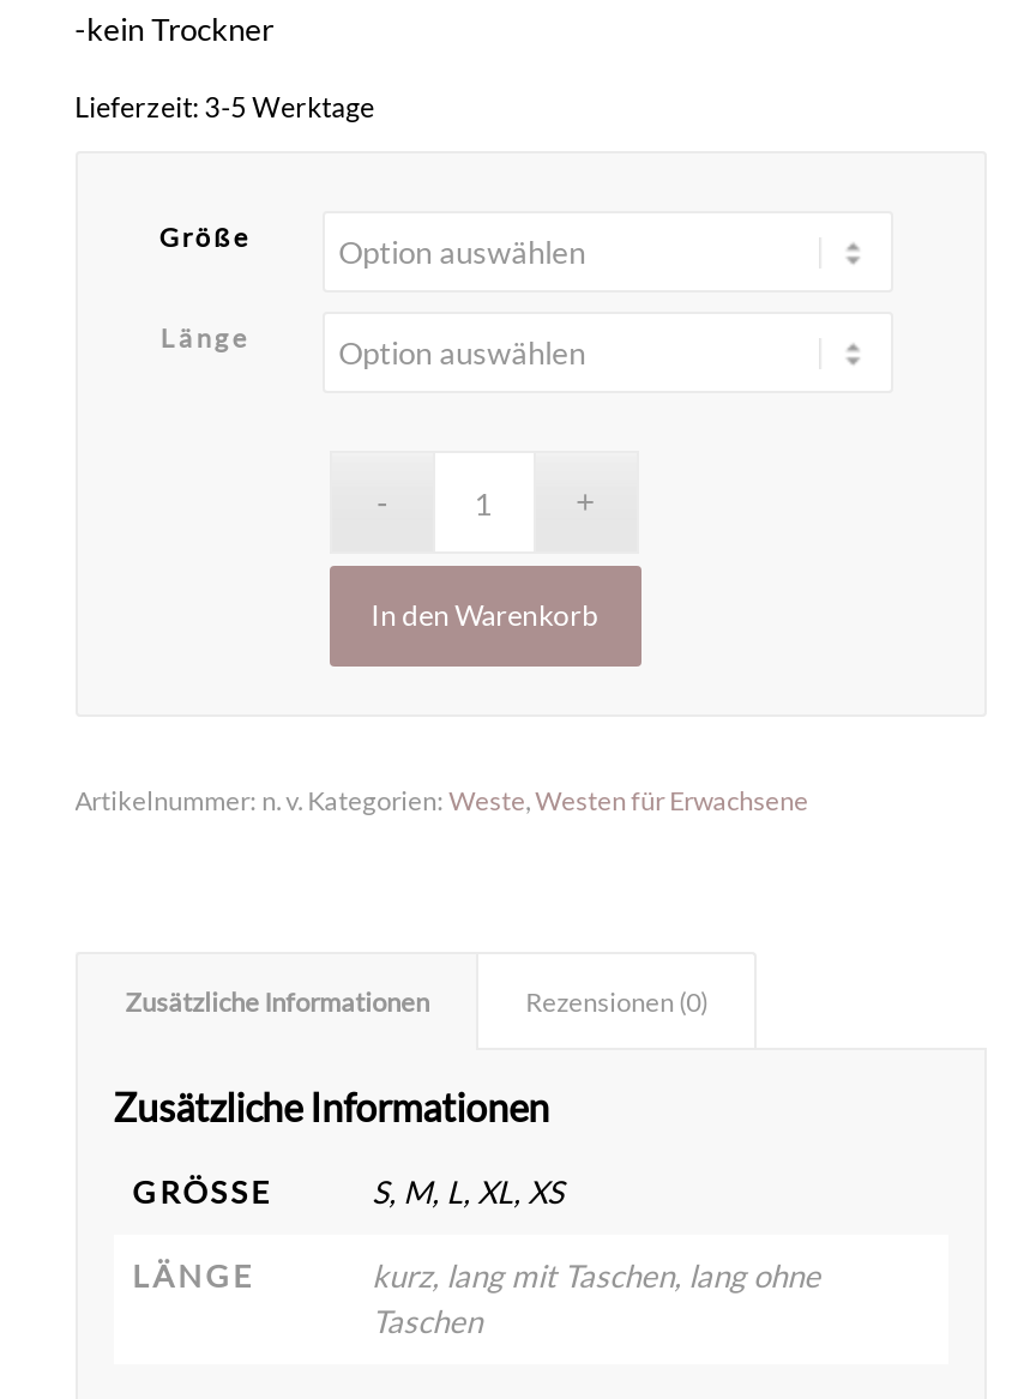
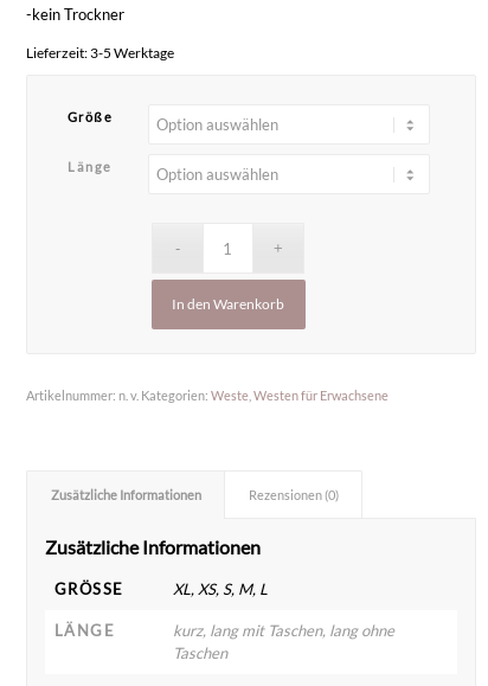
- S, M, L, XL, XS
+ XL, XS, S, M, L
